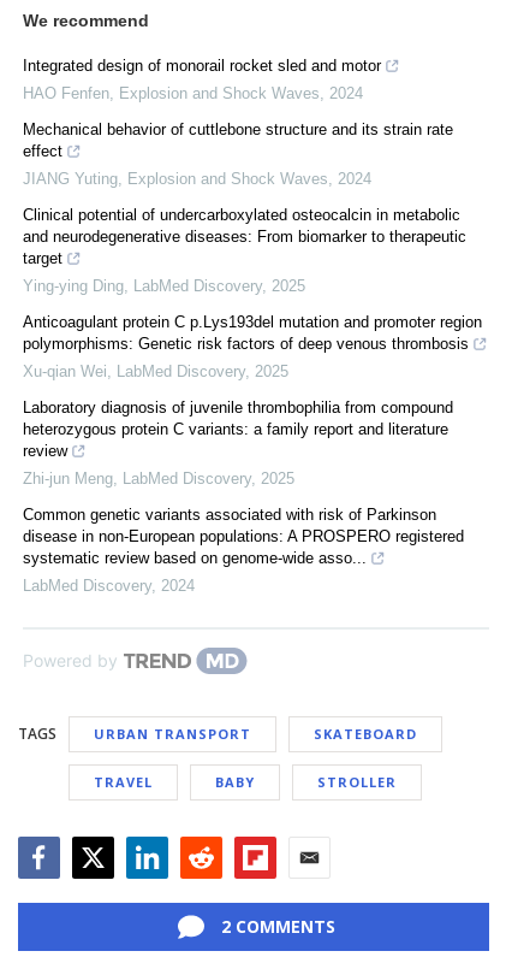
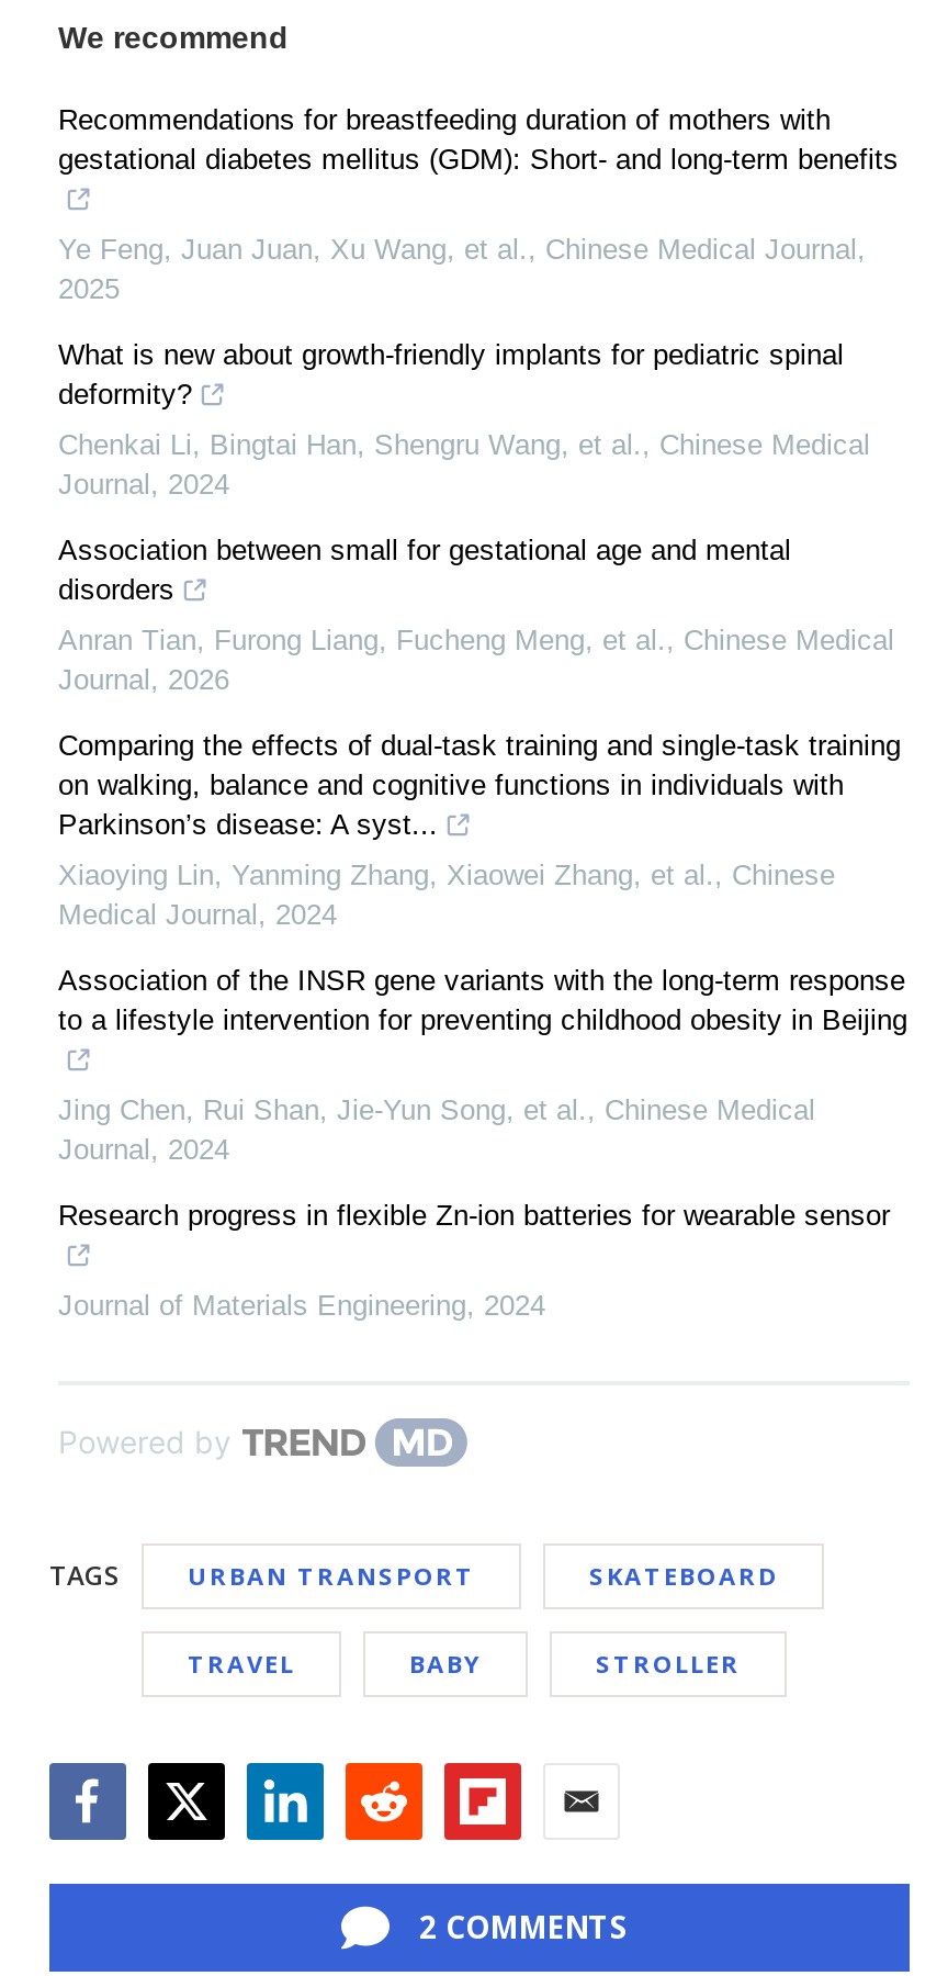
- Integrated design of monorail rocket sled and motor
+ Recommendations for breastfeeding duration of mothers with
+ gestational diabetes mellitus (GDM): Short- and long-term benefits

- HAO Fenfen, Explosion and Shock Waves, 2024
+ Ye Feng, Juan Juan, Xu Wang, et al., Chinese Medical Journal,
+ 2025

- Mechanical behavior of cuttlebone structure and its strain rate
- effect
+ What is new about growth-friendly implants for pediatric spinal
+ deformity?

- JIANG Yuting, Explosion and Shock Waves, 2024
+ Chenkai Li, Bingtai Han, Shengru Wang, et al., Chinese Medical
+ Journal, 2024

- Clinical potential of undercarboxylated osteocalcin in metabolic
- and neurodegenerative diseases: From biomarker to therapeutic
- target
+ Association between small for gestational age and mental
+ disorders

- Ying-ying Ding, LabMed Discovery, 2025
+ Anran Tian, Furong Liang, Fucheng Meng, et al., Chinese Medical
+ Journal, 2026

- Anticoagulant protein C p.Lys193del mutation and promoter region
- polymorphisms: Genetic risk factors of deep venous thrombosis
+ Comparing the effects of dual-task training and single-task training
+ on walking, balance and cognitive functions in individuals with
+ Parkinson’s disease: A syst...

- Xu-qian Wei, LabMed Discovery, 2025
+ Xiaoying Lin, Yanming Zhang, Xiaowei Zhang, et al., Chinese
+ Medical Journal, 2024

- Laboratory diagnosis of juvenile thrombophilia from compound
- heterozygous protein C variants: a family report and literature
- review
+ Association of the INSR gene variants with the long-term response
+ to a lifestyle intervention for preventing childhood obesity in Beijing

- Zhi-jun Meng, LabMed Discovery, 2025
+ Jing Chen, Rui Shan, Jie‐Yun Song, et al., Chinese Medical
+ Journal, 2024

- Common genetic variants associated with risk of Parkinson
- disease in non-European populations: A PROSPERO registered
- systematic review based on genome-wide asso...
+ Research progress in flexible Zn-ion batteries for wearable sensor

- LabMed Discovery, 2024
+ Journal of Materials Engineering, 2024
